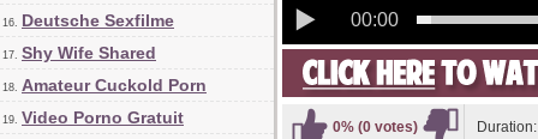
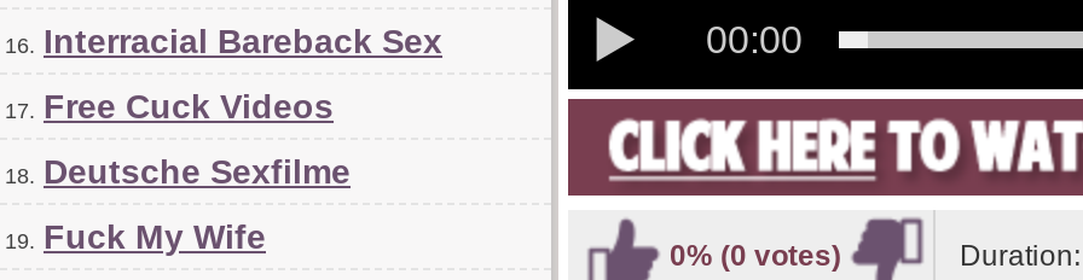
- 16. Deutsche Sexfilme
+ 16. Interracial Bareback Sex

- 17. Shy Wife Shared
+ 17. Free Cuck Videos

- 18. Amateur Cuckold Porn
+ 18. Deutsche Sexfilme

- 19. Video Porno Gratuit
+ 19. Fuck My Wife
